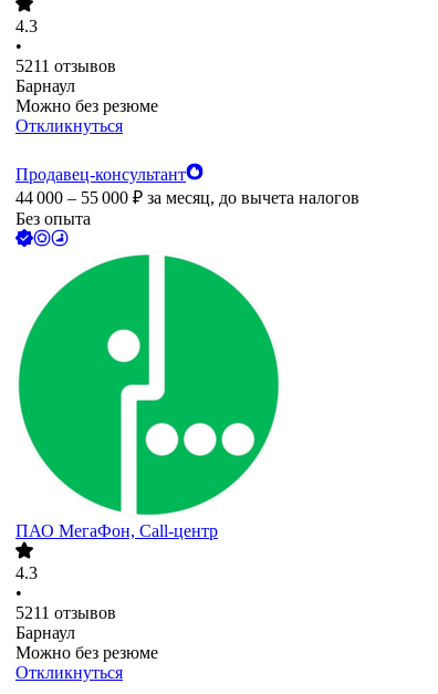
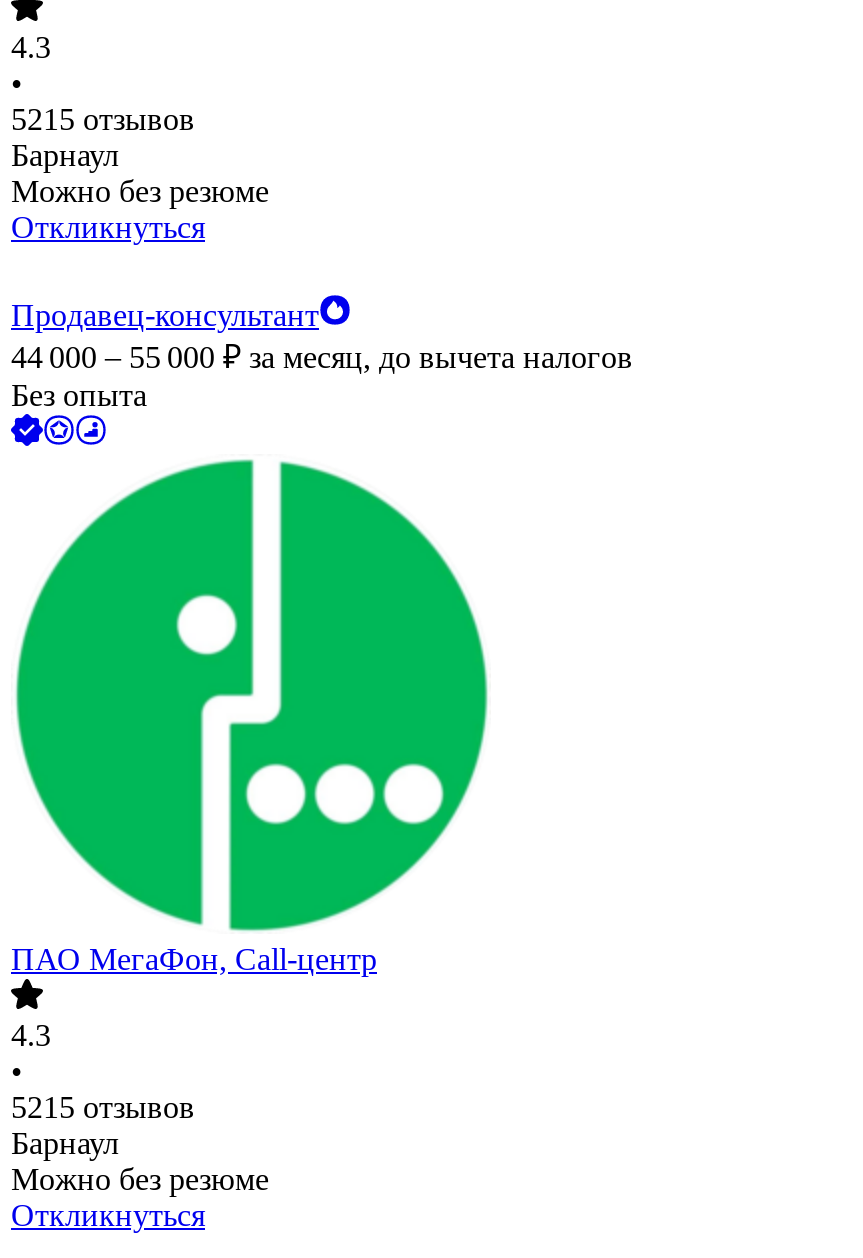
- 5211 отзывов
+ 5215 отзывов

- 5211 отзывов
+ 5215 отзывов
